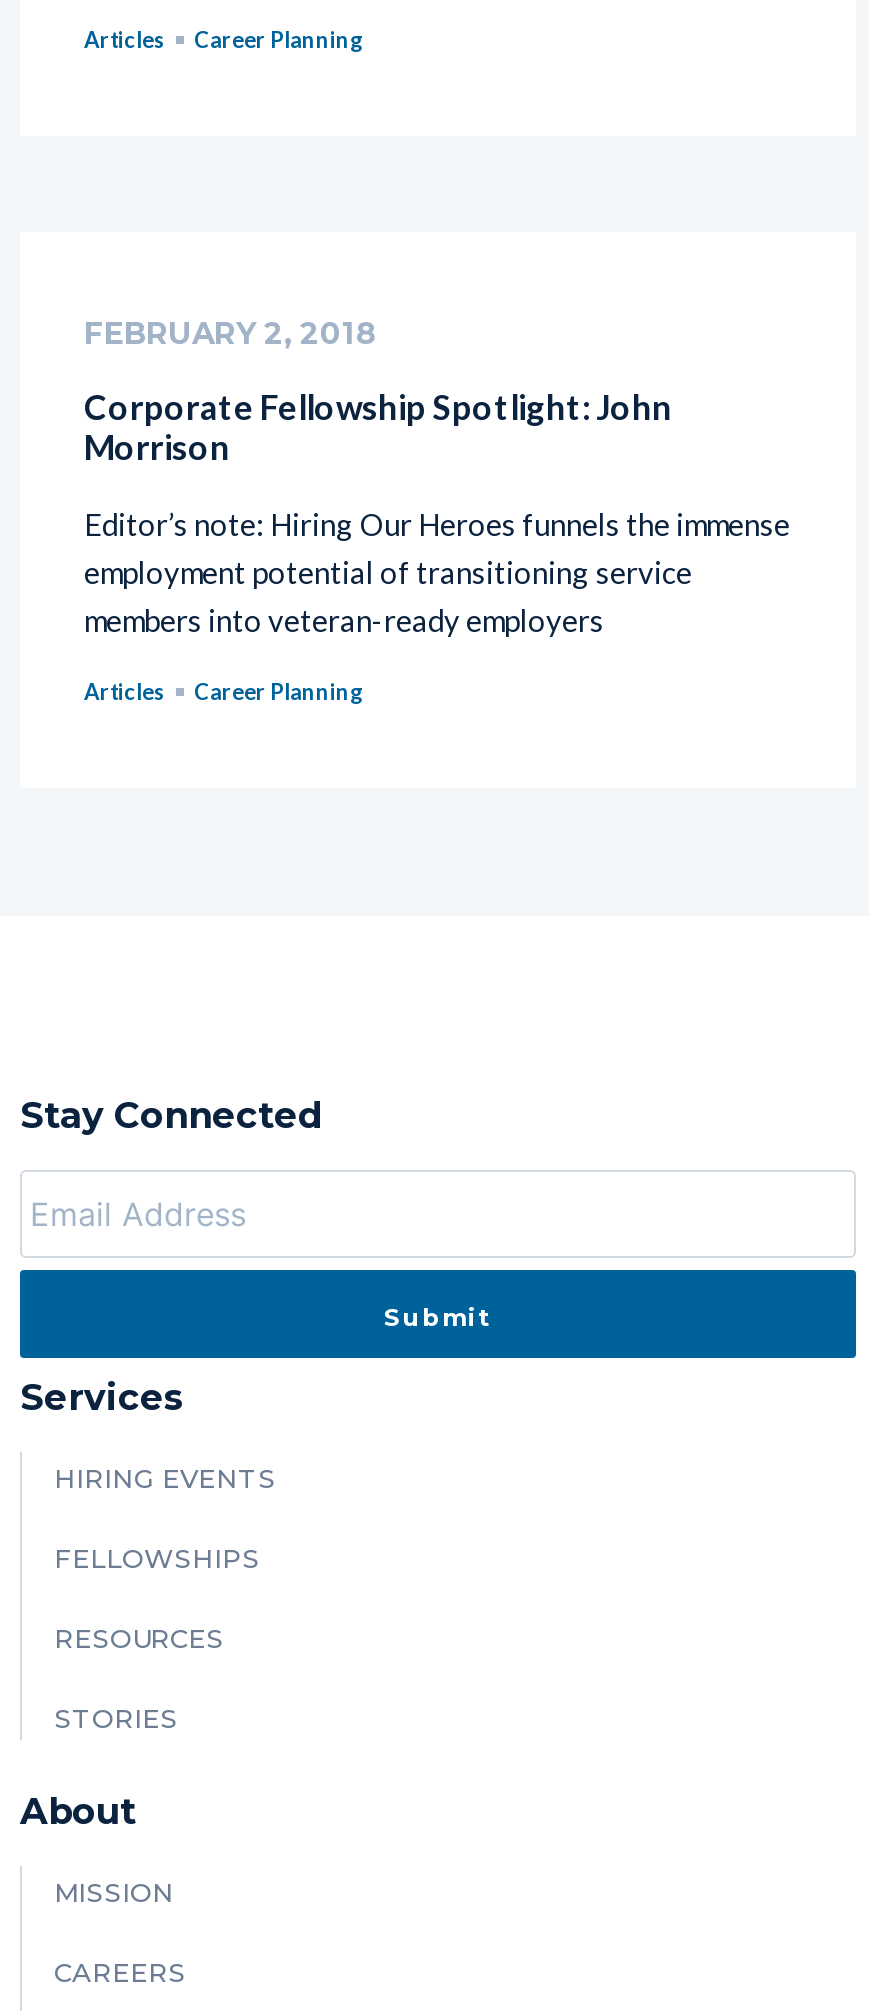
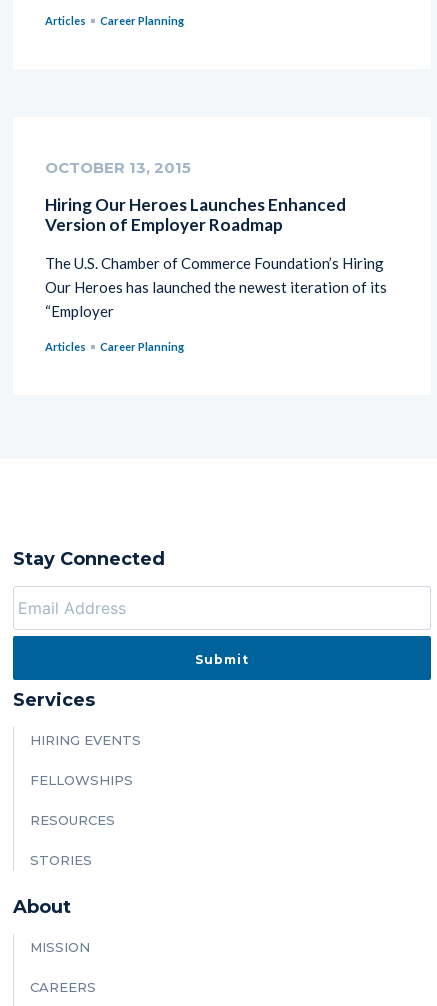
- FEBRUARY 2, 2018
+ OCTOBER 13, 2015

- Corporate Fellowship Spotlight: John
- Morrison
+ Hiring Our Heroes Launches Enhanced
+ Version of Employer Roadmap

- Editor’s note: Hiring Our Heroes funnels the immense
- employment potential of transitioning service
- members into veteran-ready employers
+ The U.S. Chamber of Commerce Foundation’s Hiring
+ Our Heroes has launched the newest iteration of its
+ “Employer
